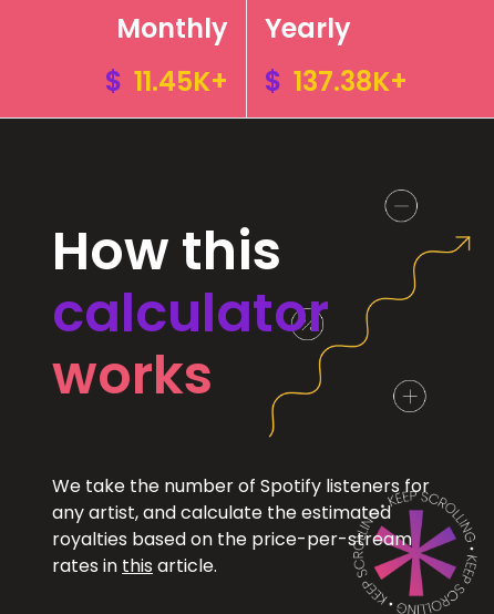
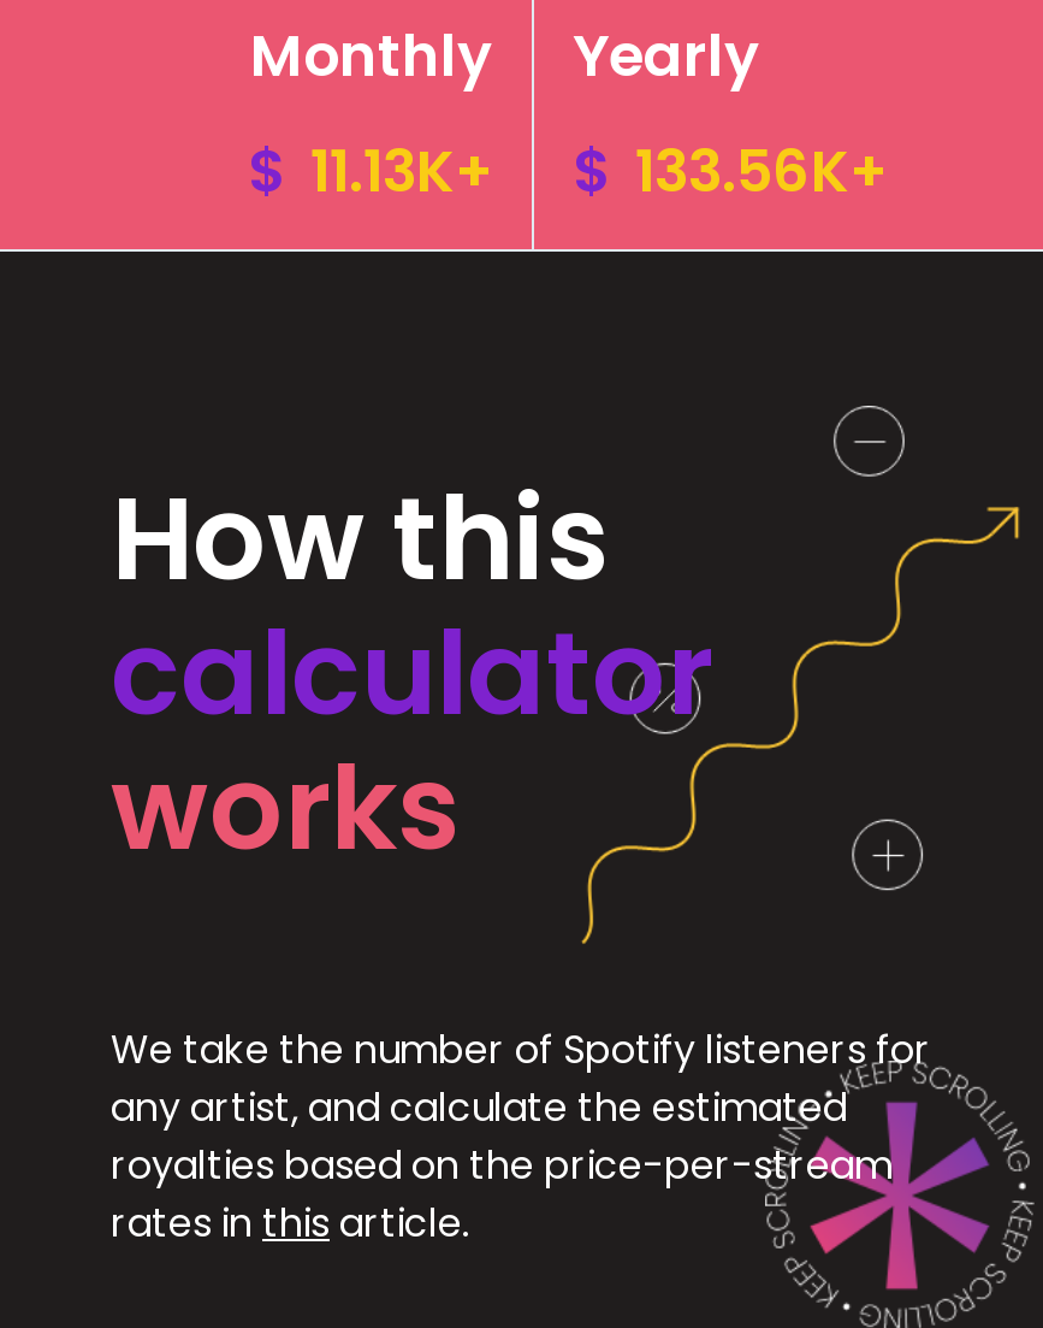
- $ 11.45K+
+ $ 11.13K+

- $ 137.38K+
+ $ 133.56K+
